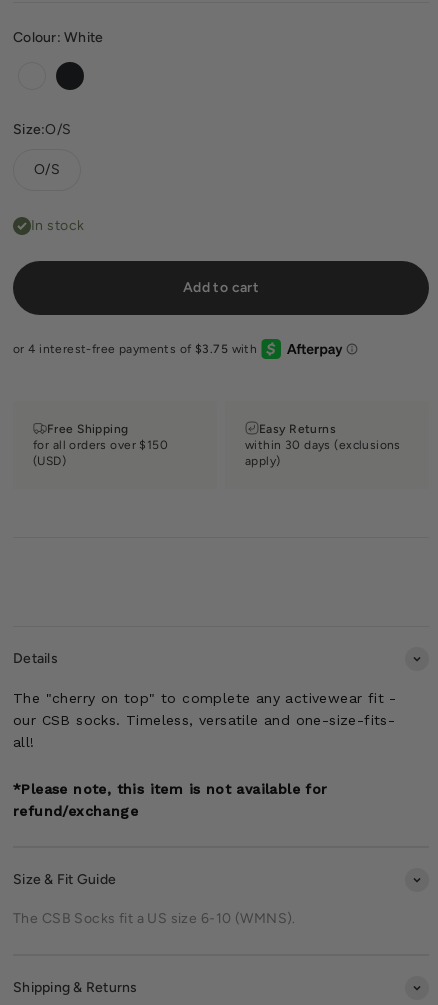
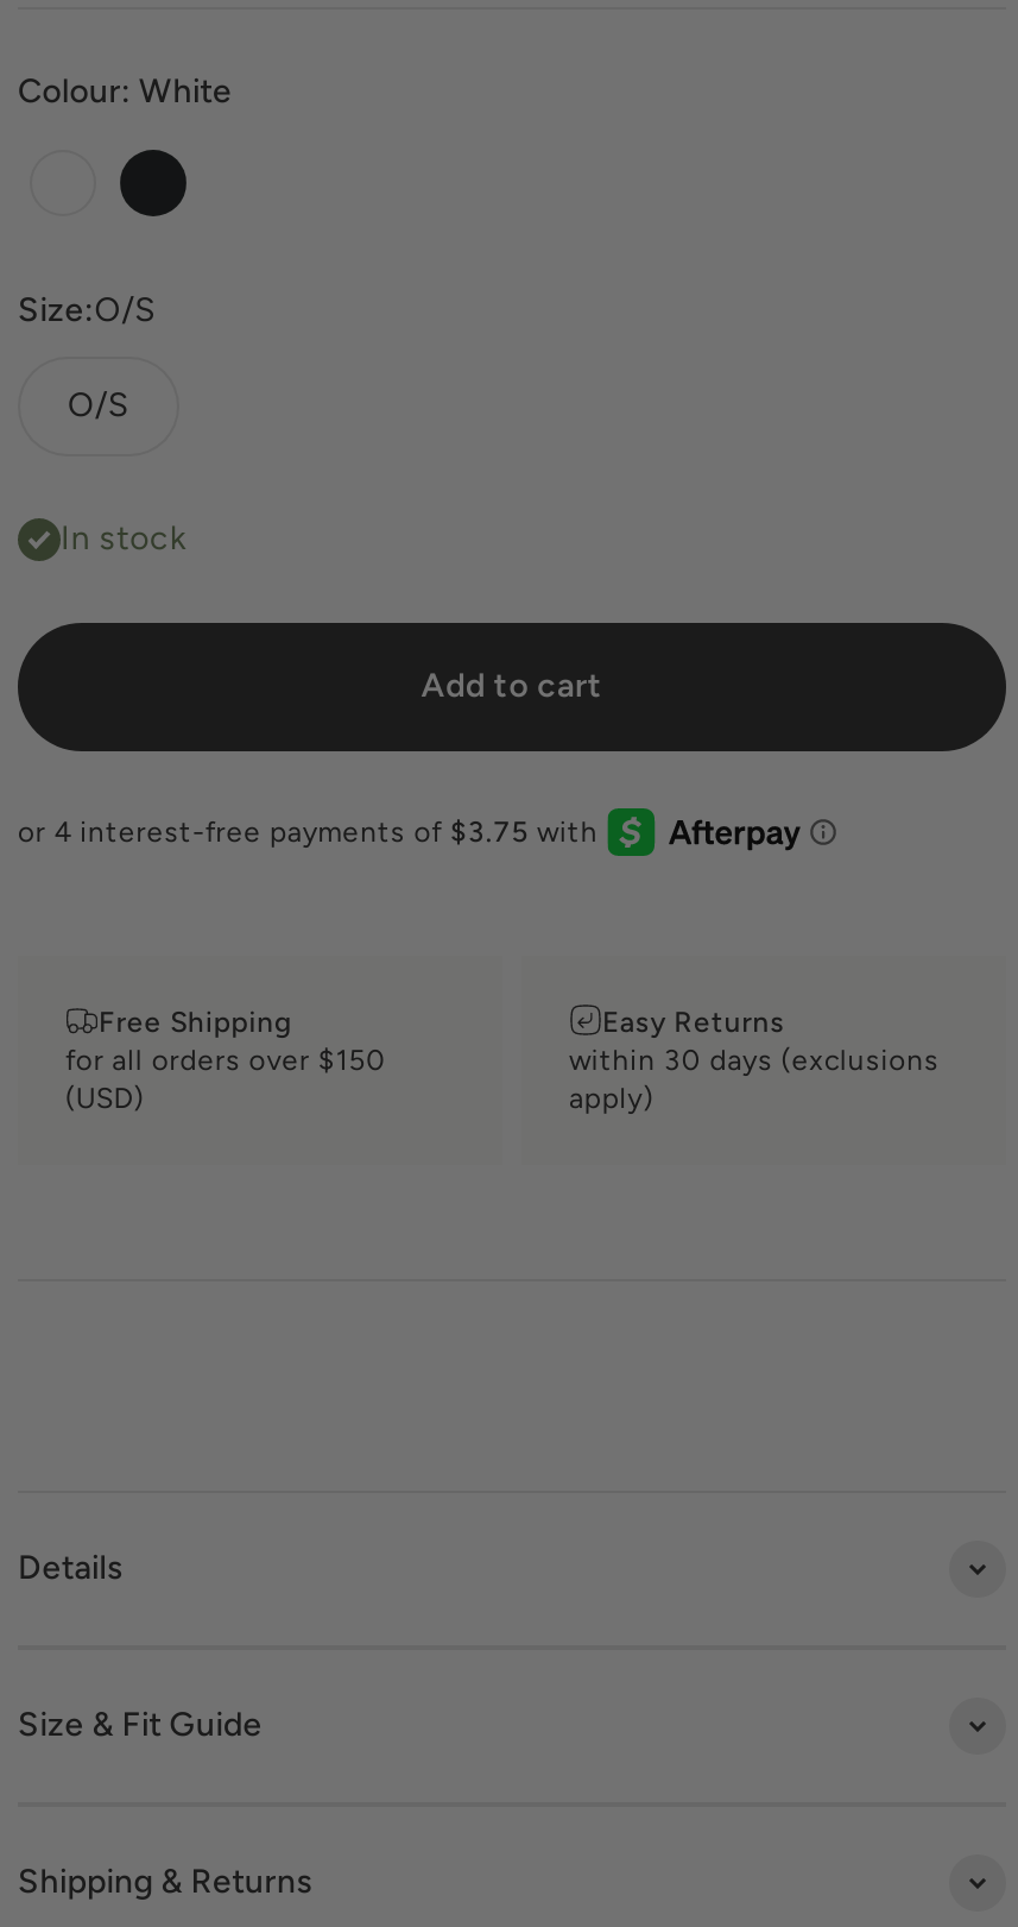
- The "cherry on top" to complete any activewear fit -
- our CSB socks. Timeless, versatile and one-size-fits-
- all!
- *Please note, this item is not available for
- refund/exchange

- The CSB Socks fit a US size 6-10 (WMNS).
